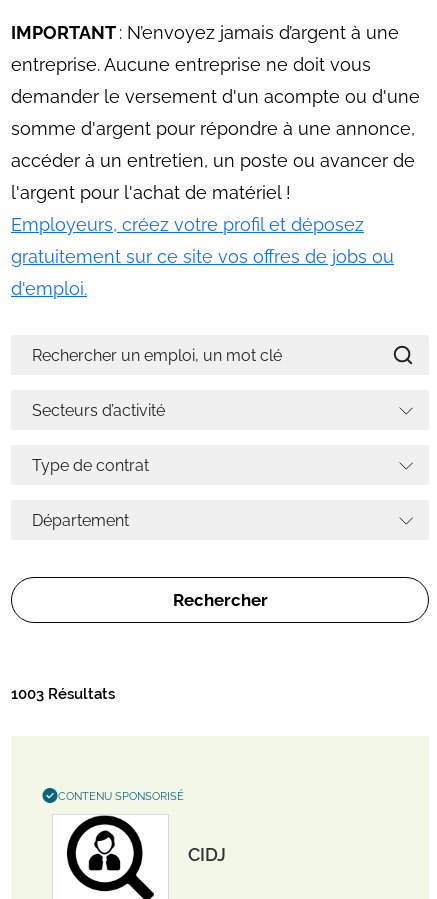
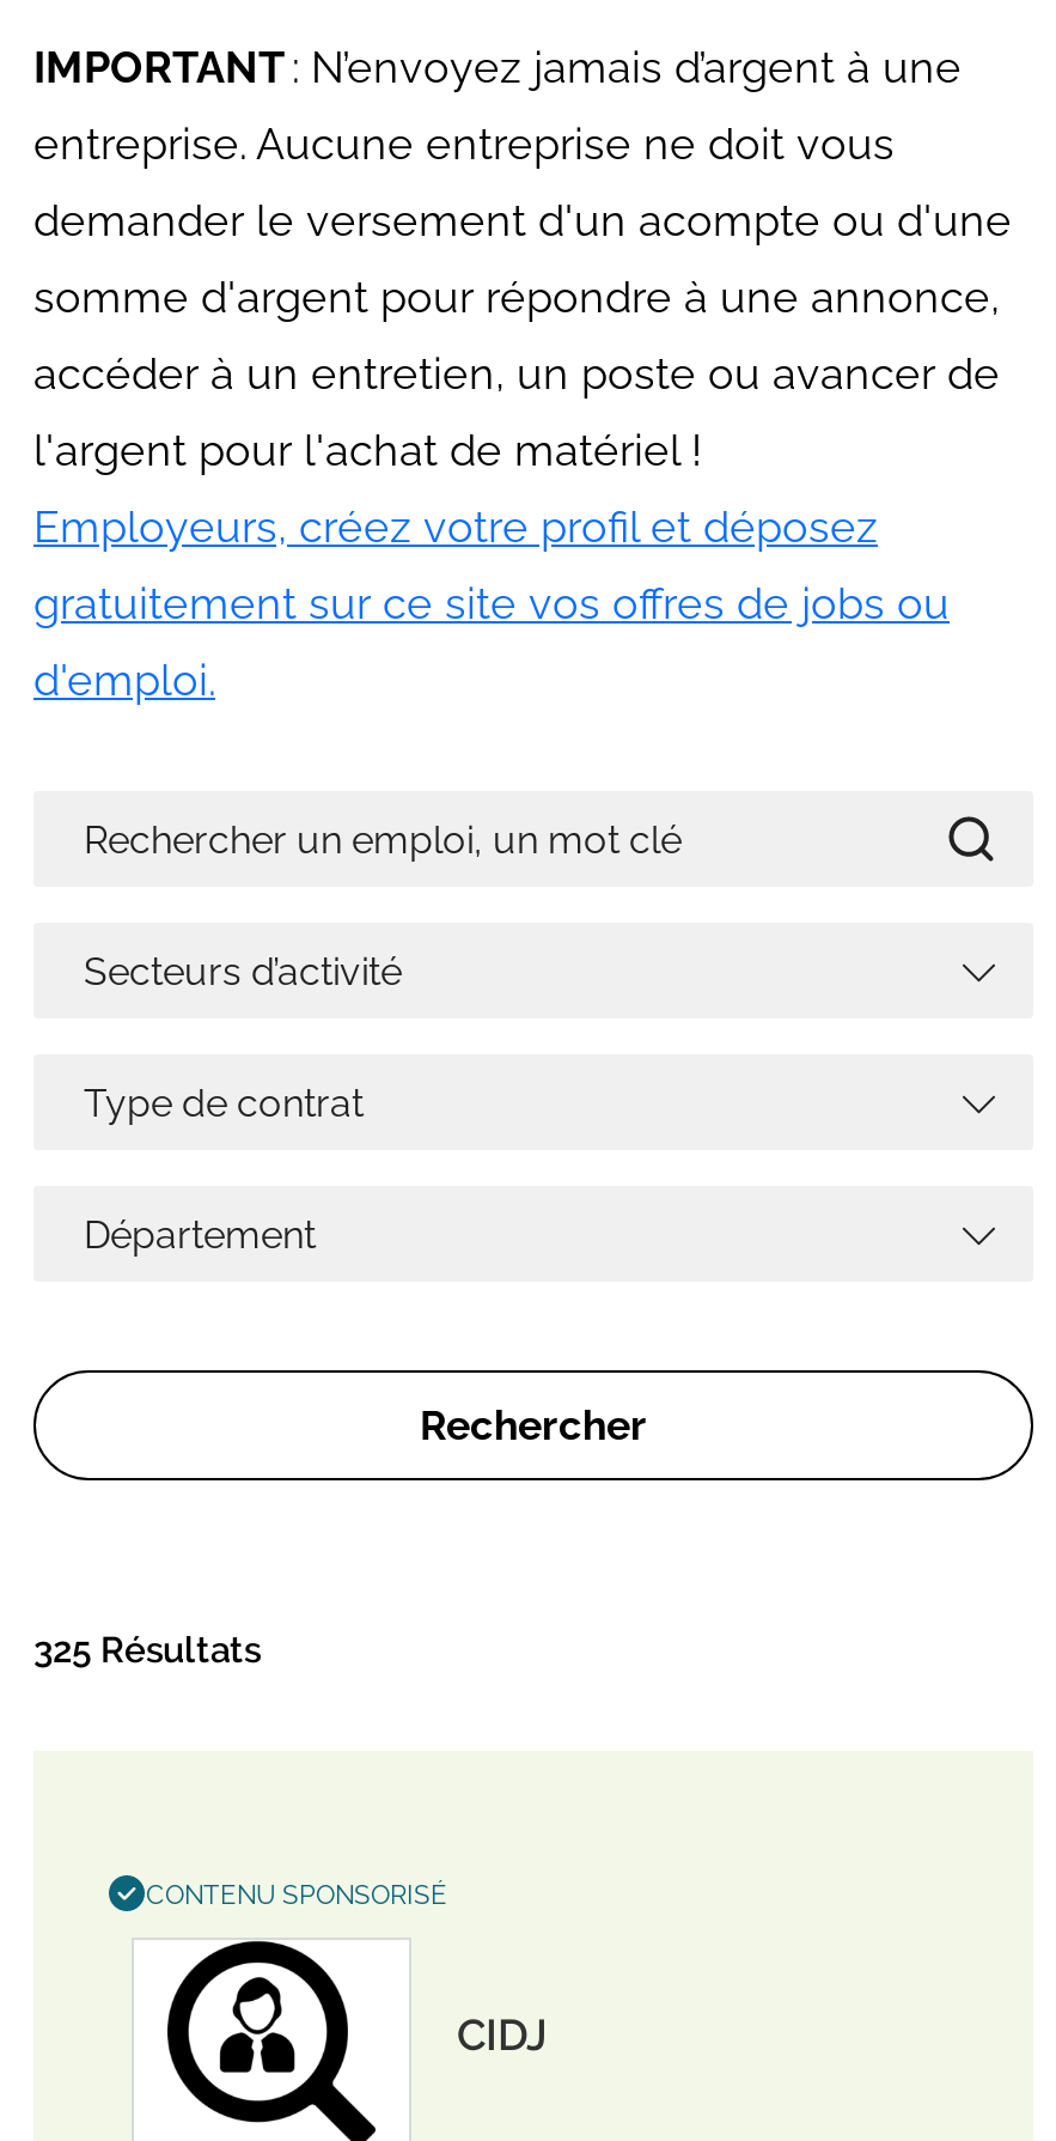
- 1003 Résultats
+ 325 Résultats
